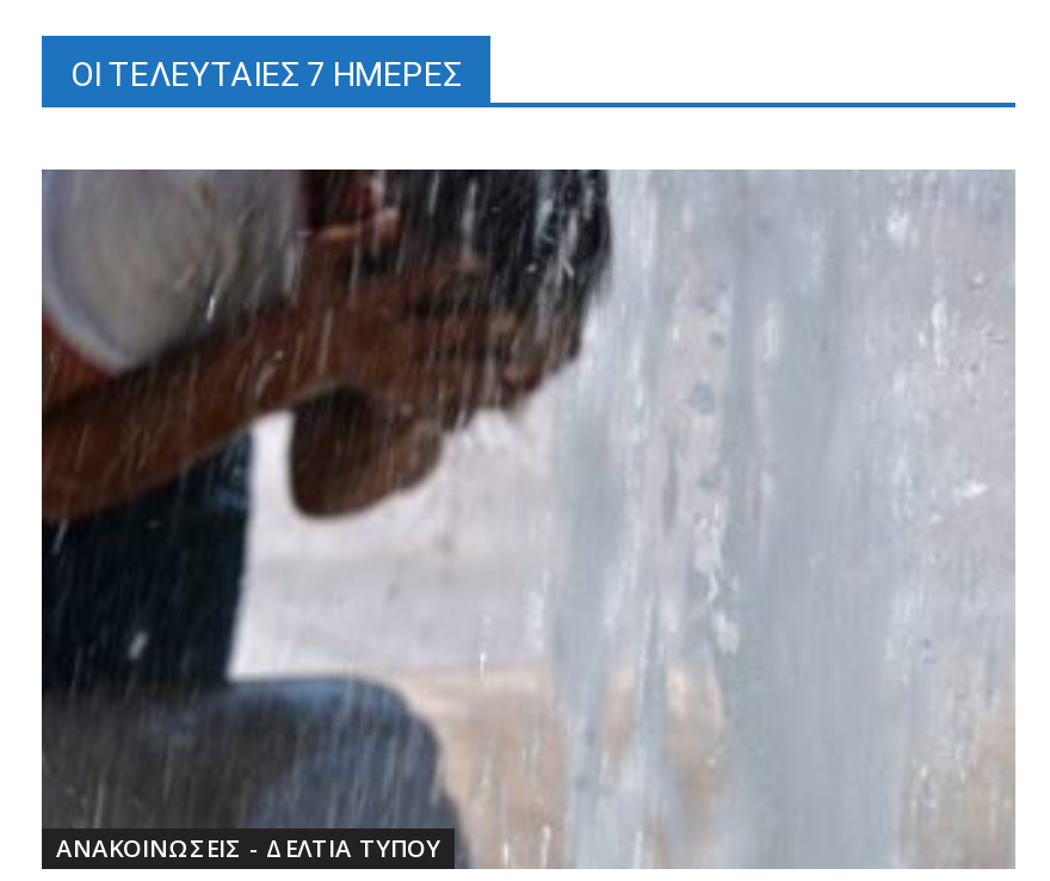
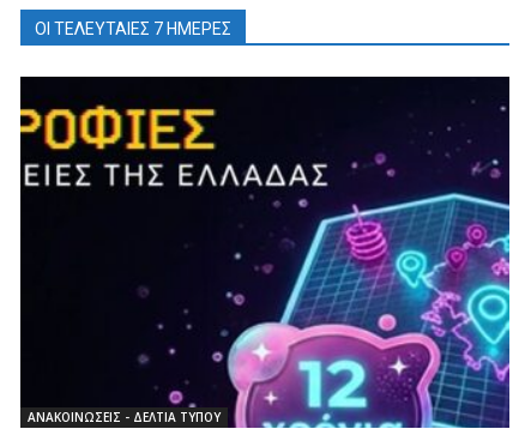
- [image]
+ [image]
